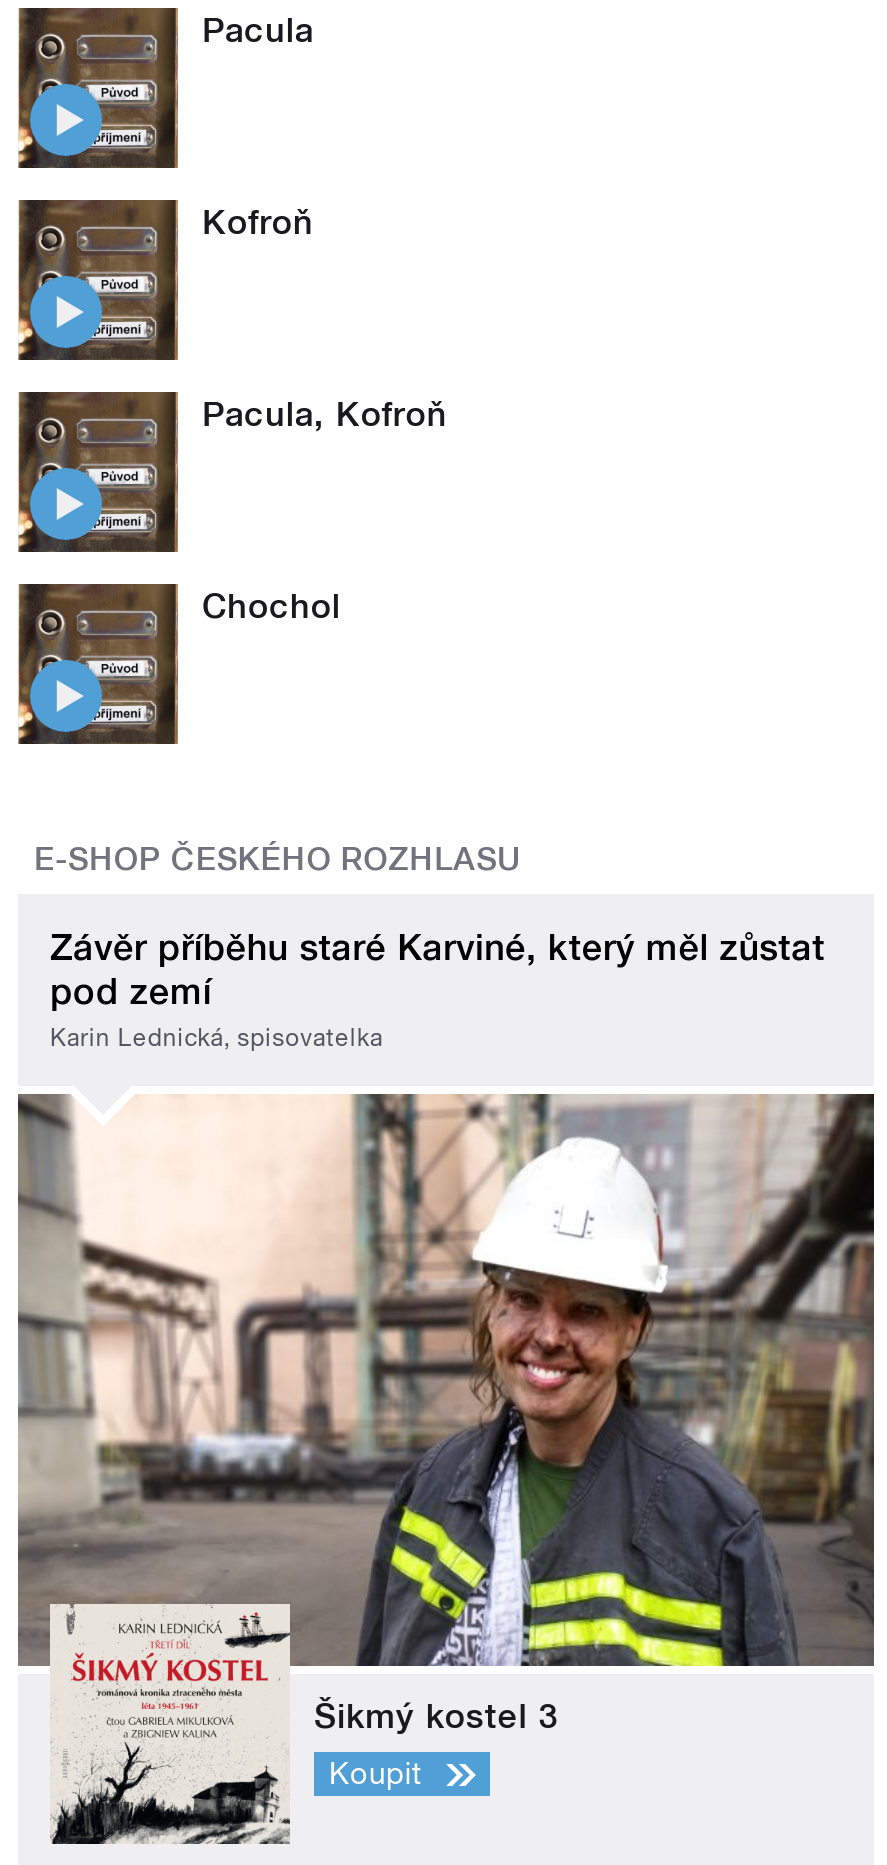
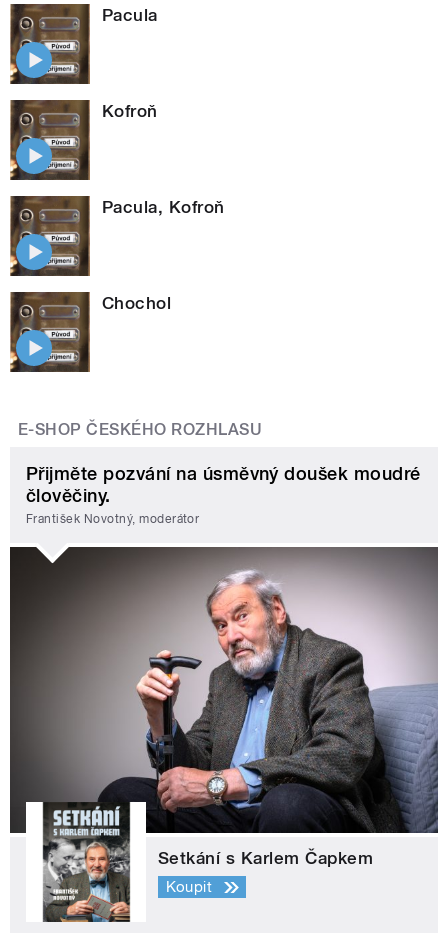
- Závěr příběhu staré Karviné, který měl zůstat
- pod zemí
- Karin Lednická, spisovatelka
+ Přijměte pozvání na úsměvný doušek moudré
+ člověčiny.
+ František Novotný, moderátor

- [image]
- Šikmý kostel 3
+ [image]
+ Setkání s Karlem Čapkem
